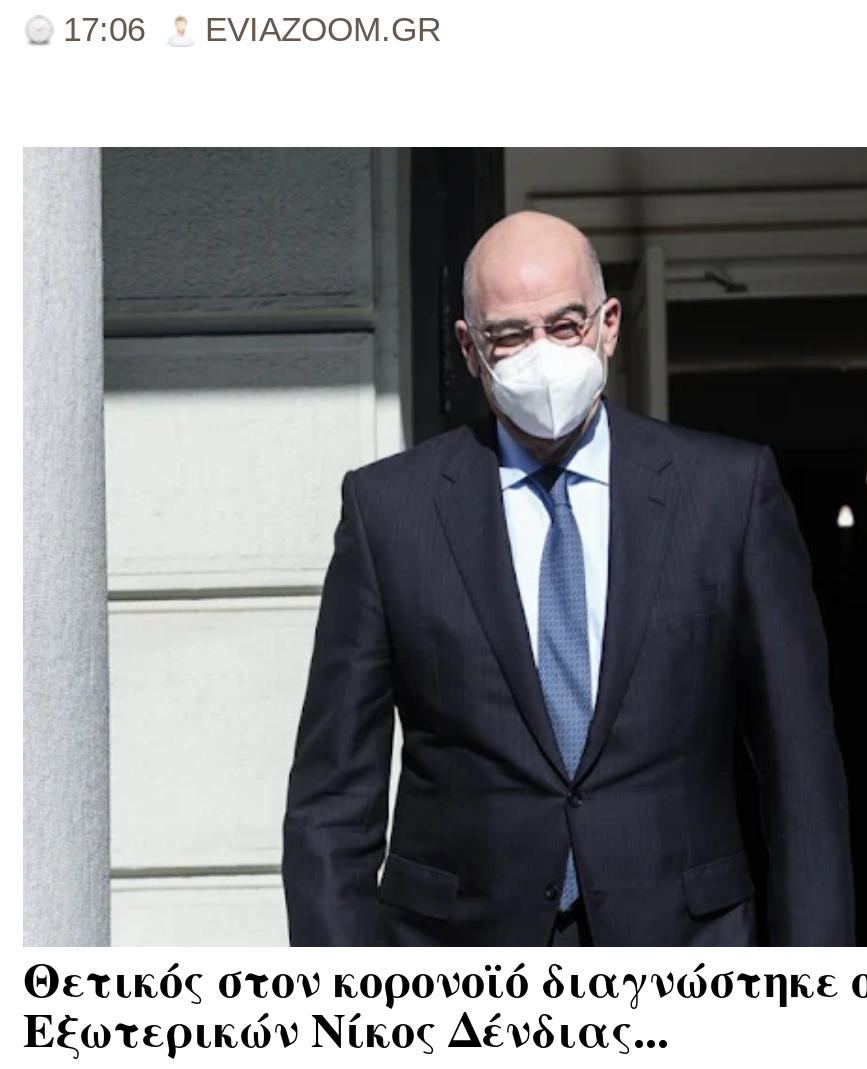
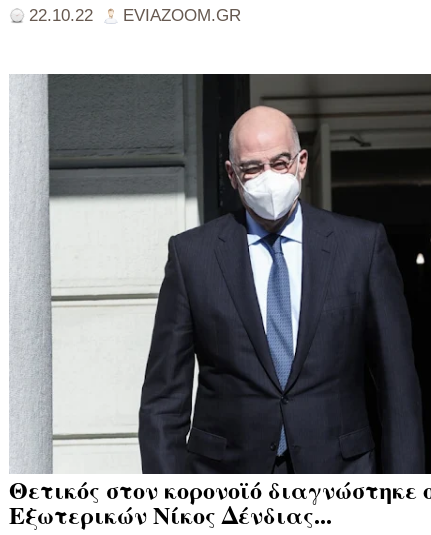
- 17:06 EVIAZOOM.GR
+ 22.10.22 EVIAZOOM.GR
